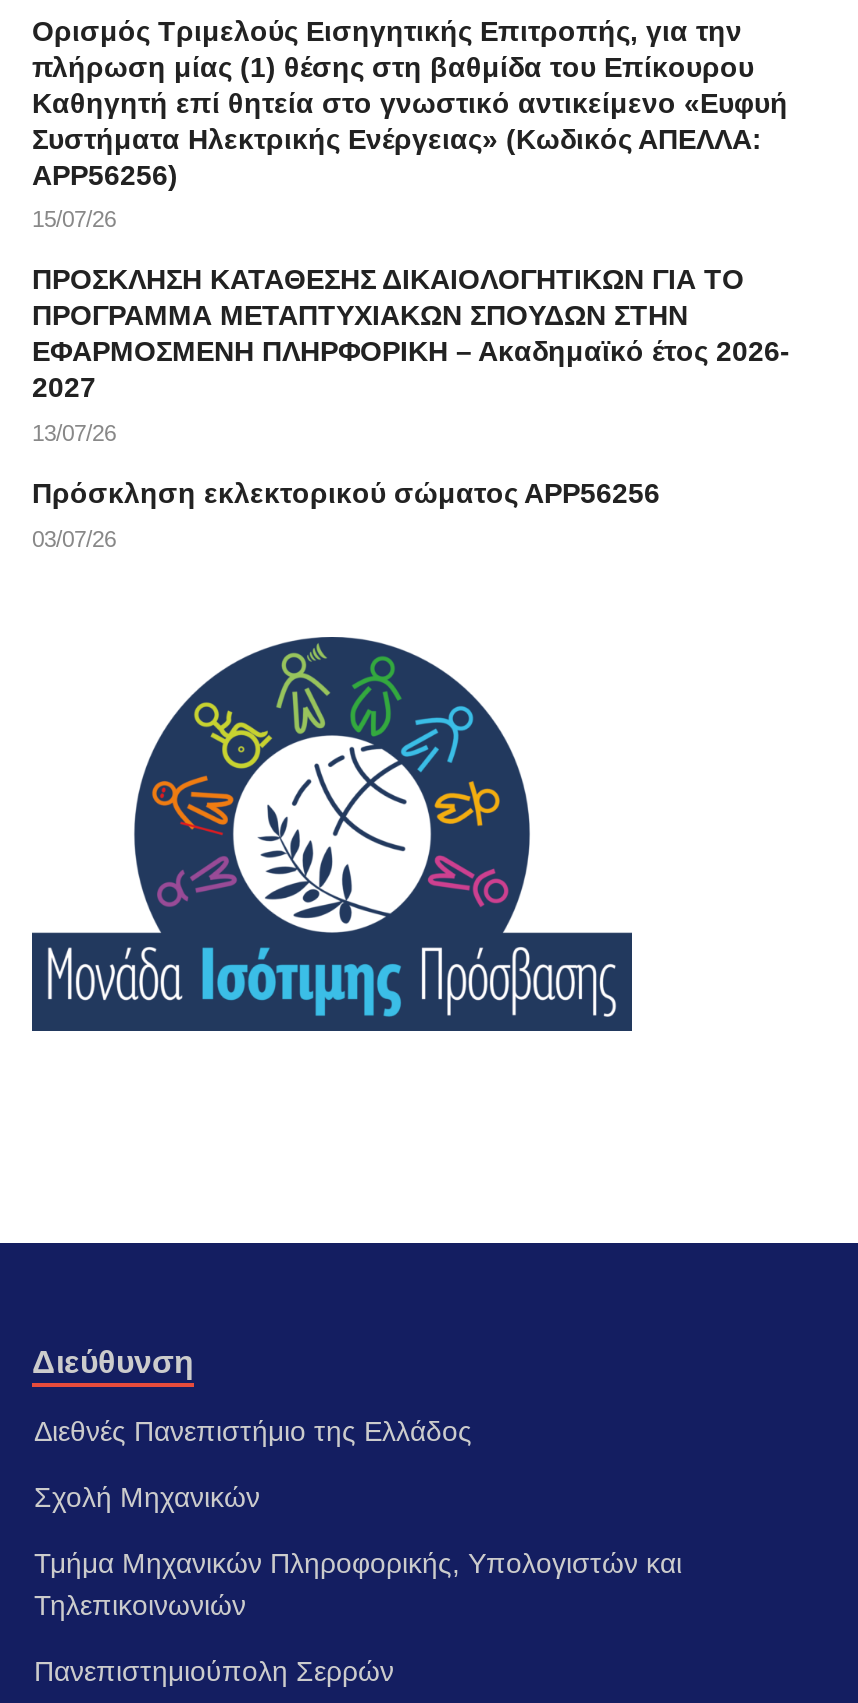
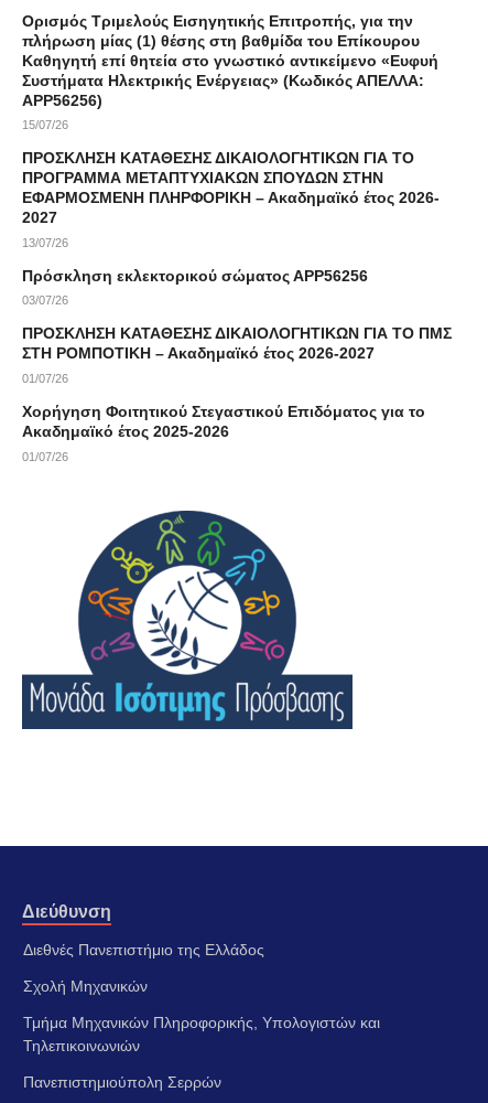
+ ΠΡΟΣΚΛΗΣΗ ΚΑΤΑΘΕΣΗΣ ΔΙΚΑΙΟΛΟΓΗΤΙΚΩΝ ΓΙΑ ΤΟ ΠΜΣ
+ ΣΤΗ ΡΟΜΠΟΤΙΚΗ – Ακαδημαϊκό έτος 2026-2027
+ 01/07/26
+ Χορήγηση Φοιτητικού Στεγαστικού Επιδόματος για το
+ Ακαδημαϊκό έτος 2025-2026
+ 01/07/26
